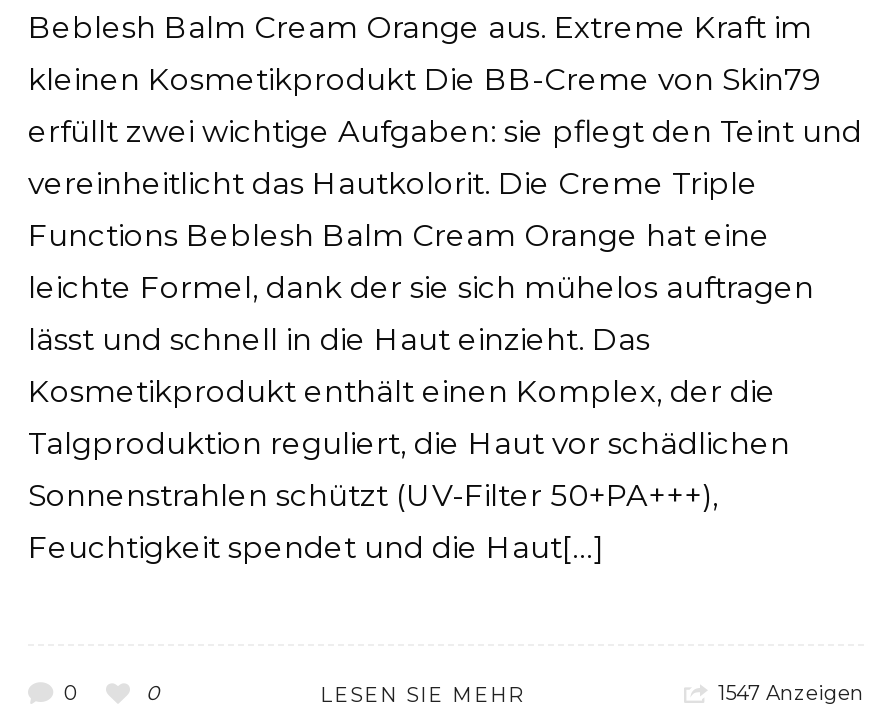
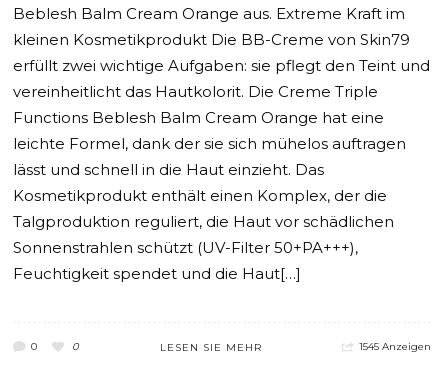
- 1547 Anzeigen
+ 1545 Anzeigen
